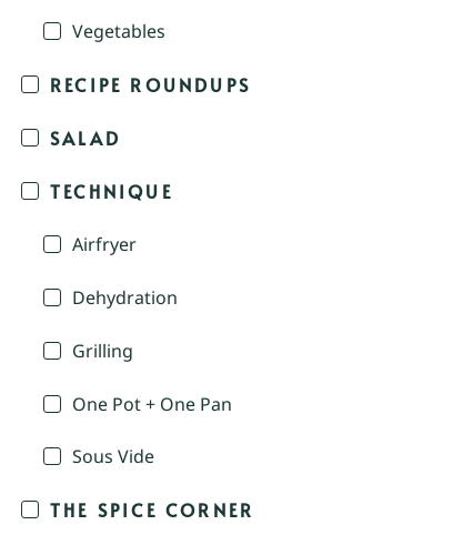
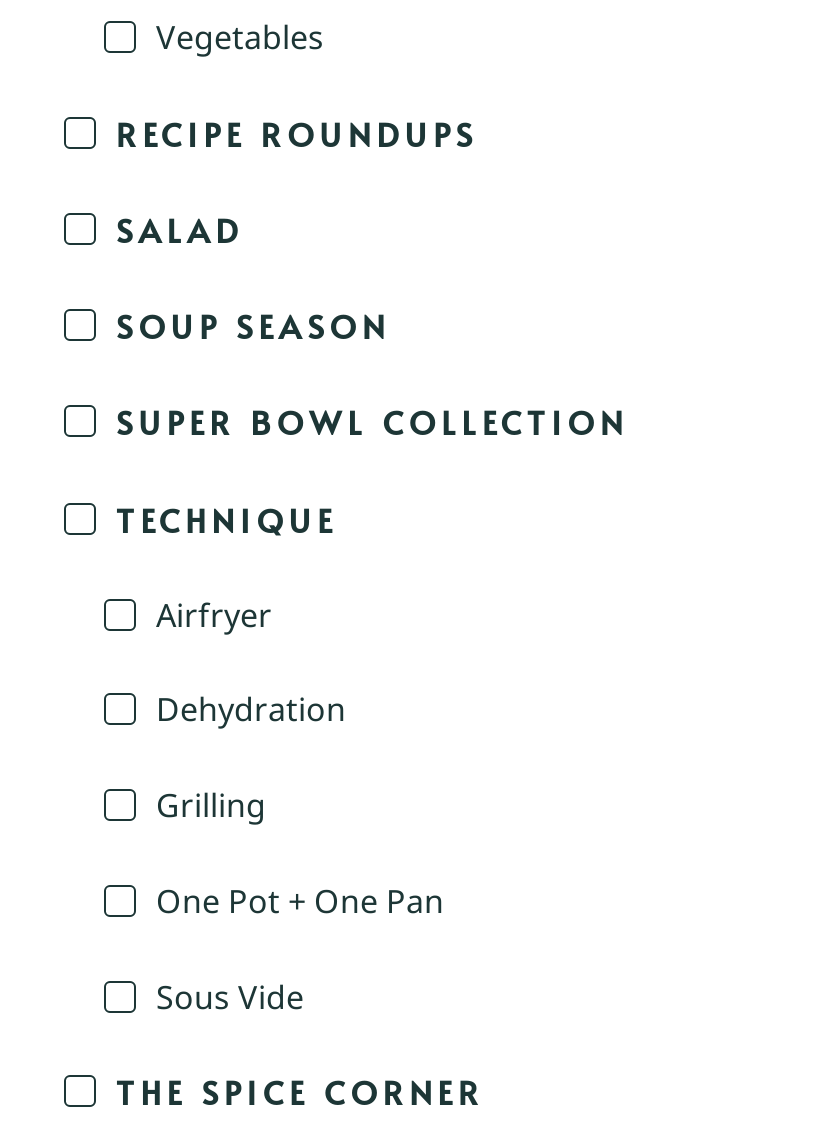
+ SOUP SEASON
+ SUPER BOWL COLLECTION
